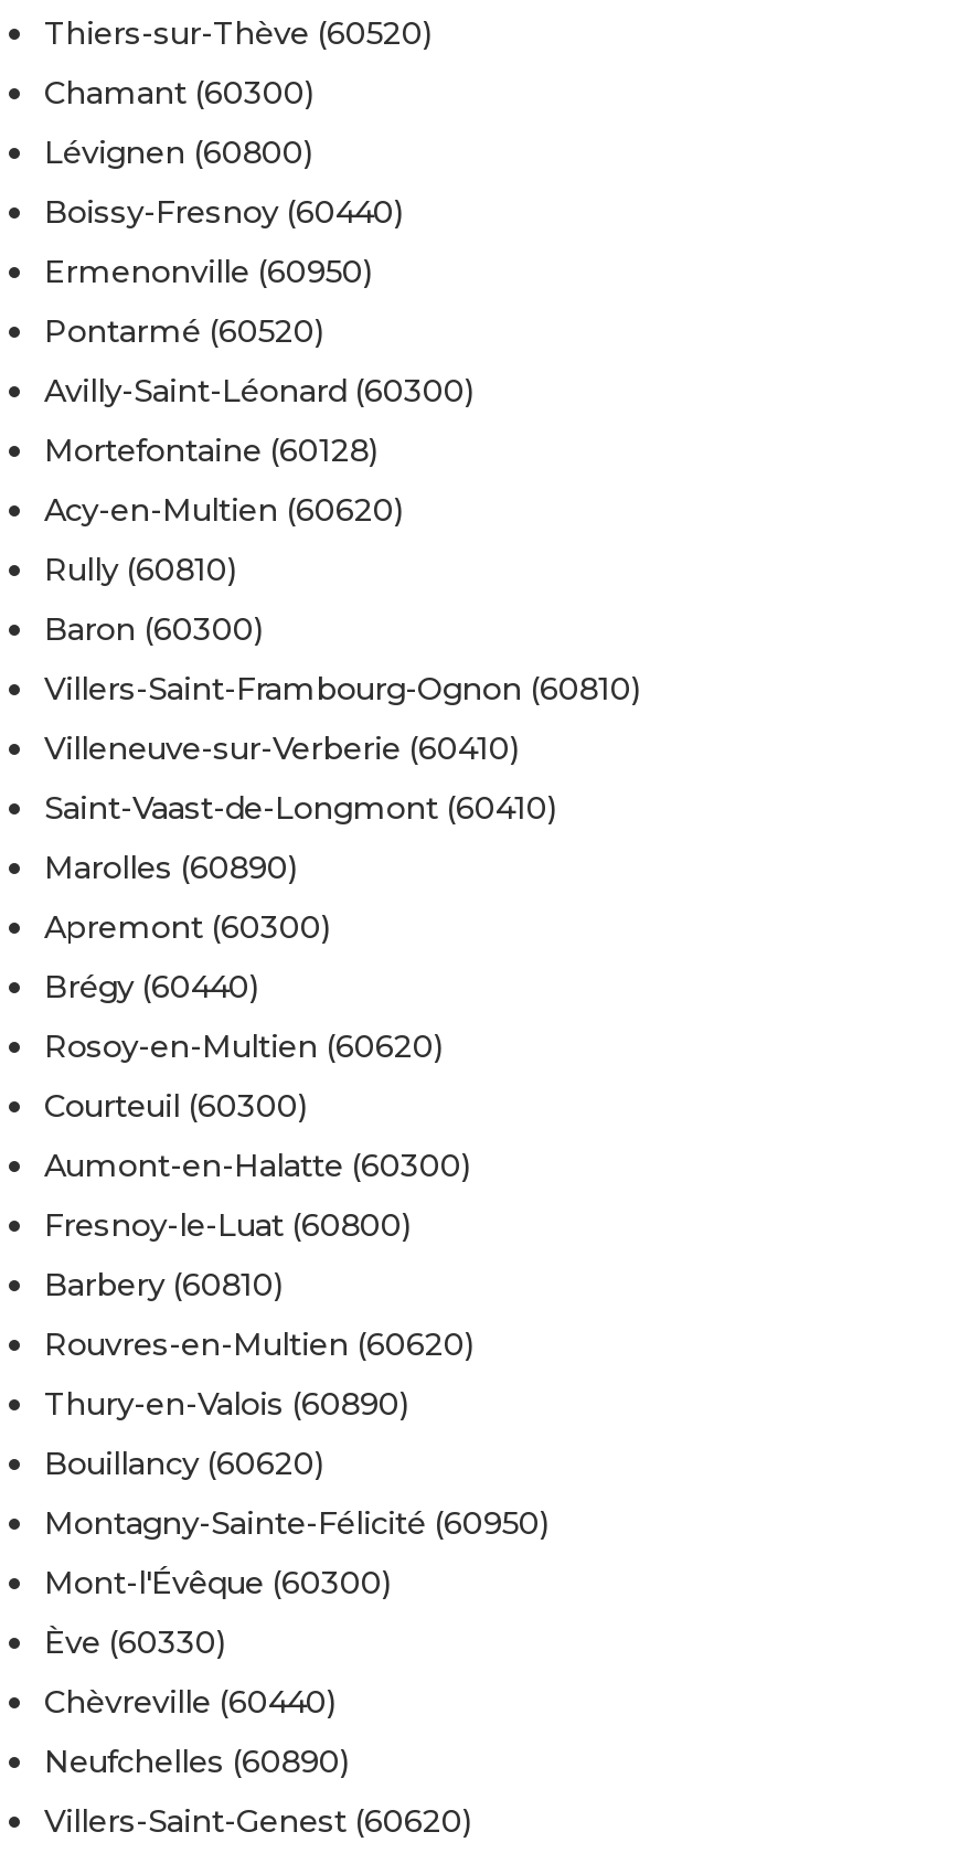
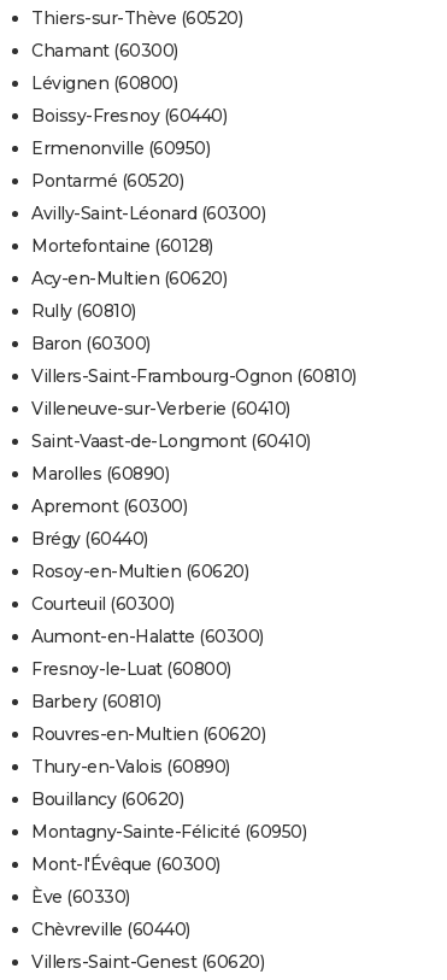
- Neufchelles (60890)
